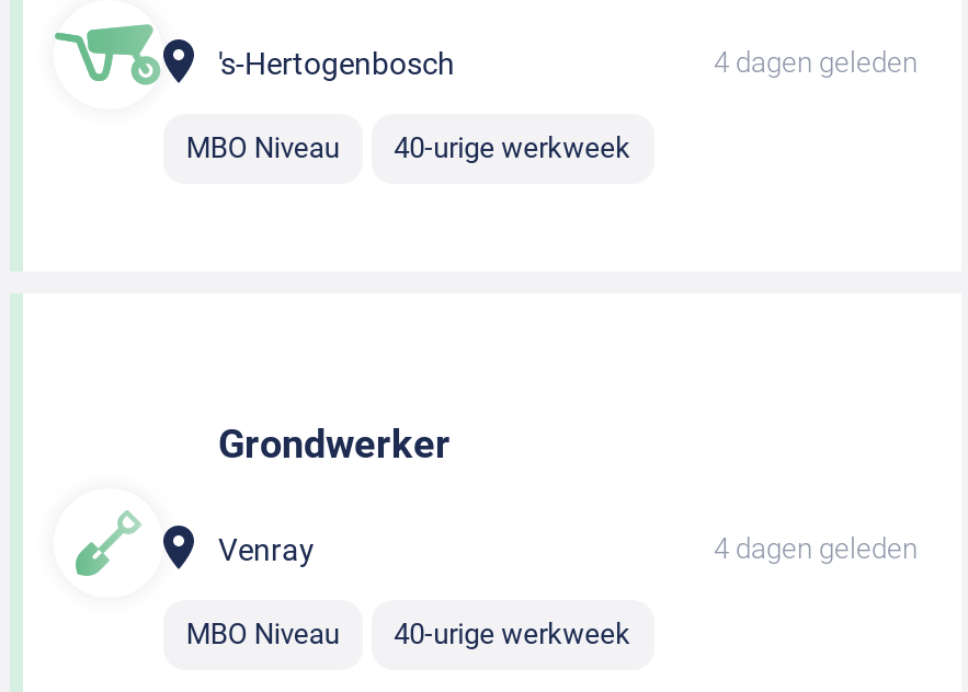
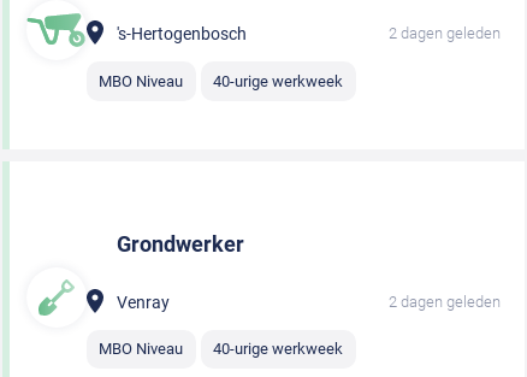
- 4 dagen geleden
+ 2 dagen geleden

- 4 dagen geleden
+ 2 dagen geleden
